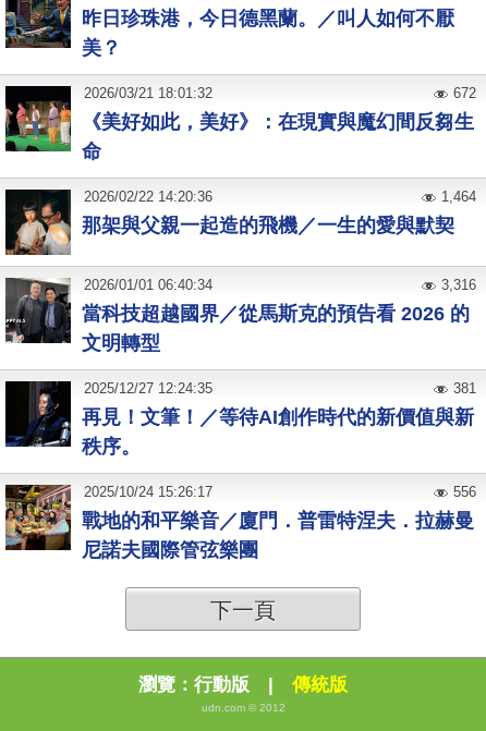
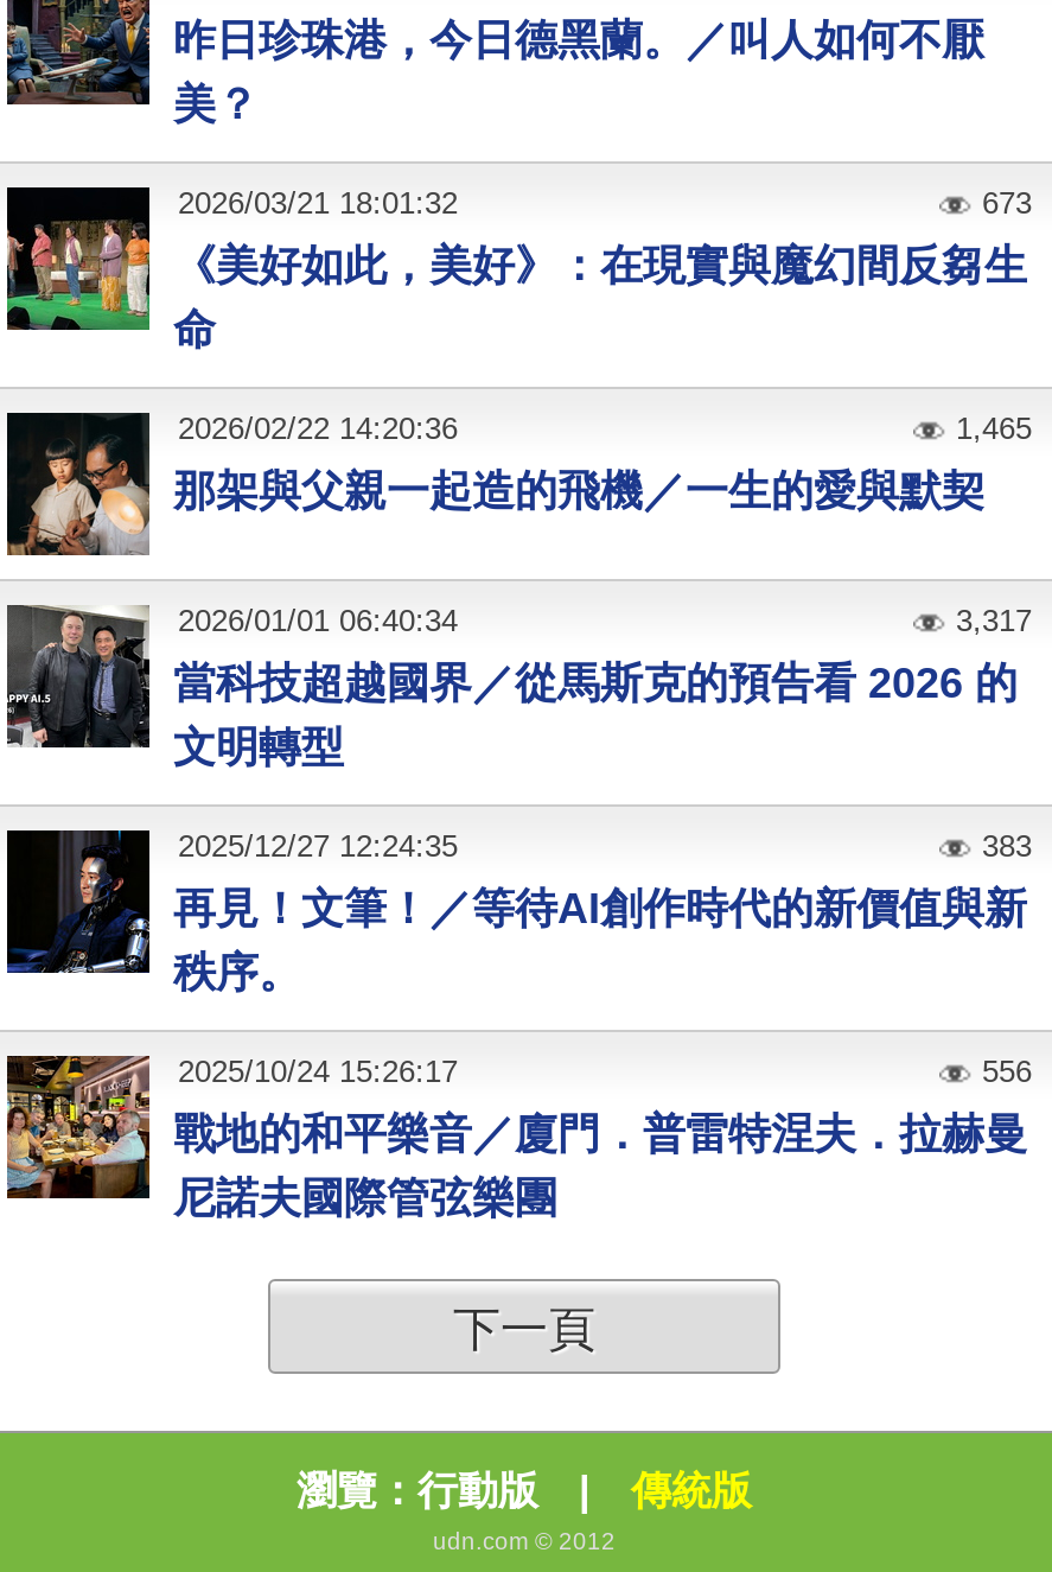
- 672
+ 673

- 1,464
+ 1,465

- 3,316
+ 3,317

- 381
+ 383
